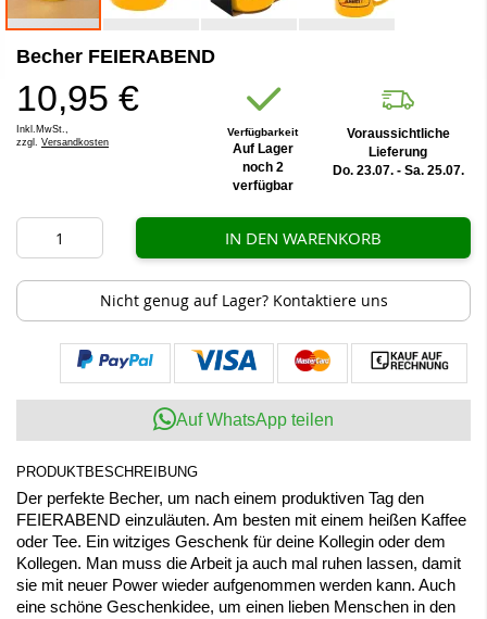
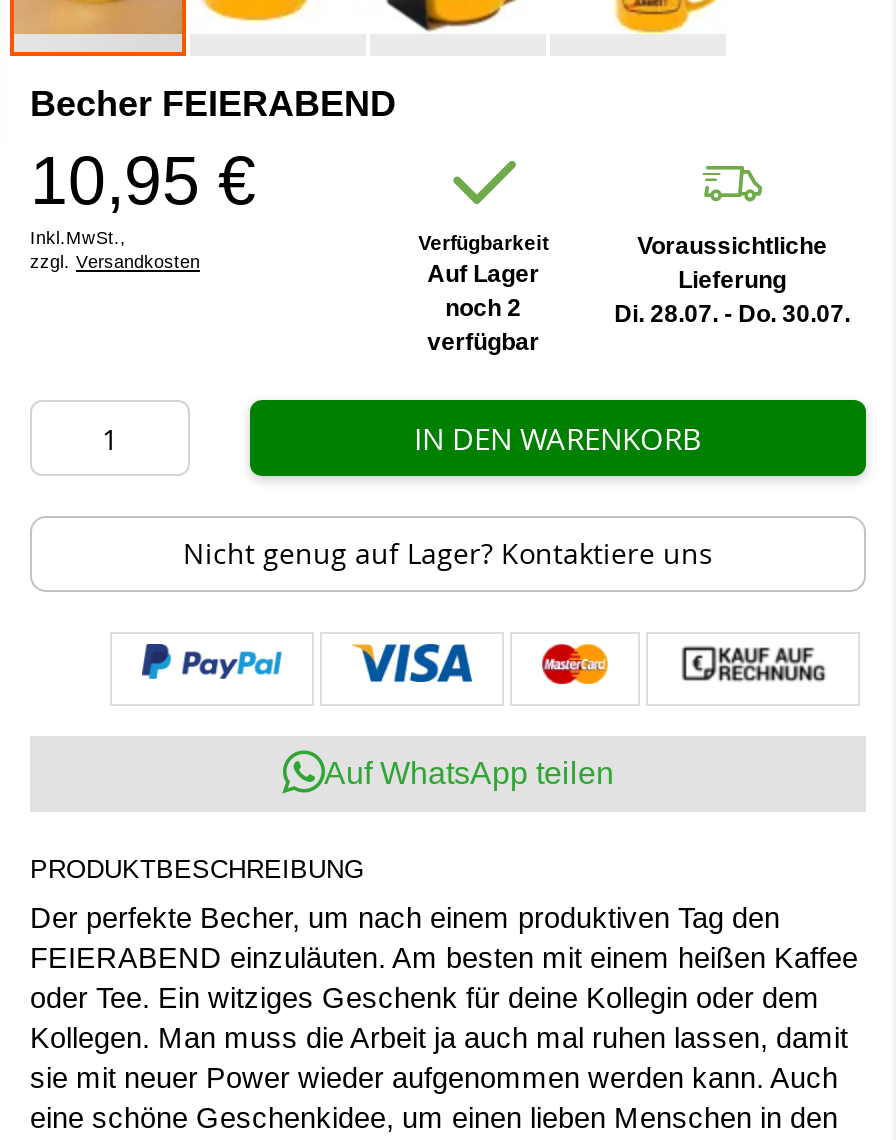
- Do. 23.07. - Sa. 25.07.
+ Di. 28.07. - Do. 30.07.
